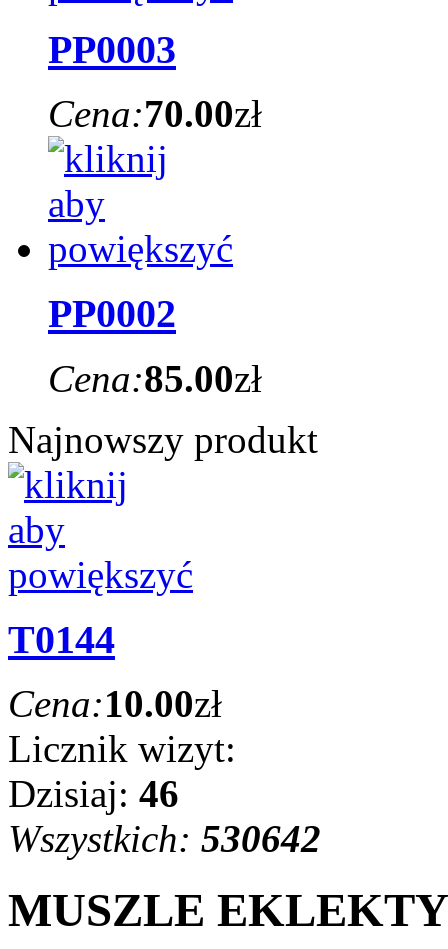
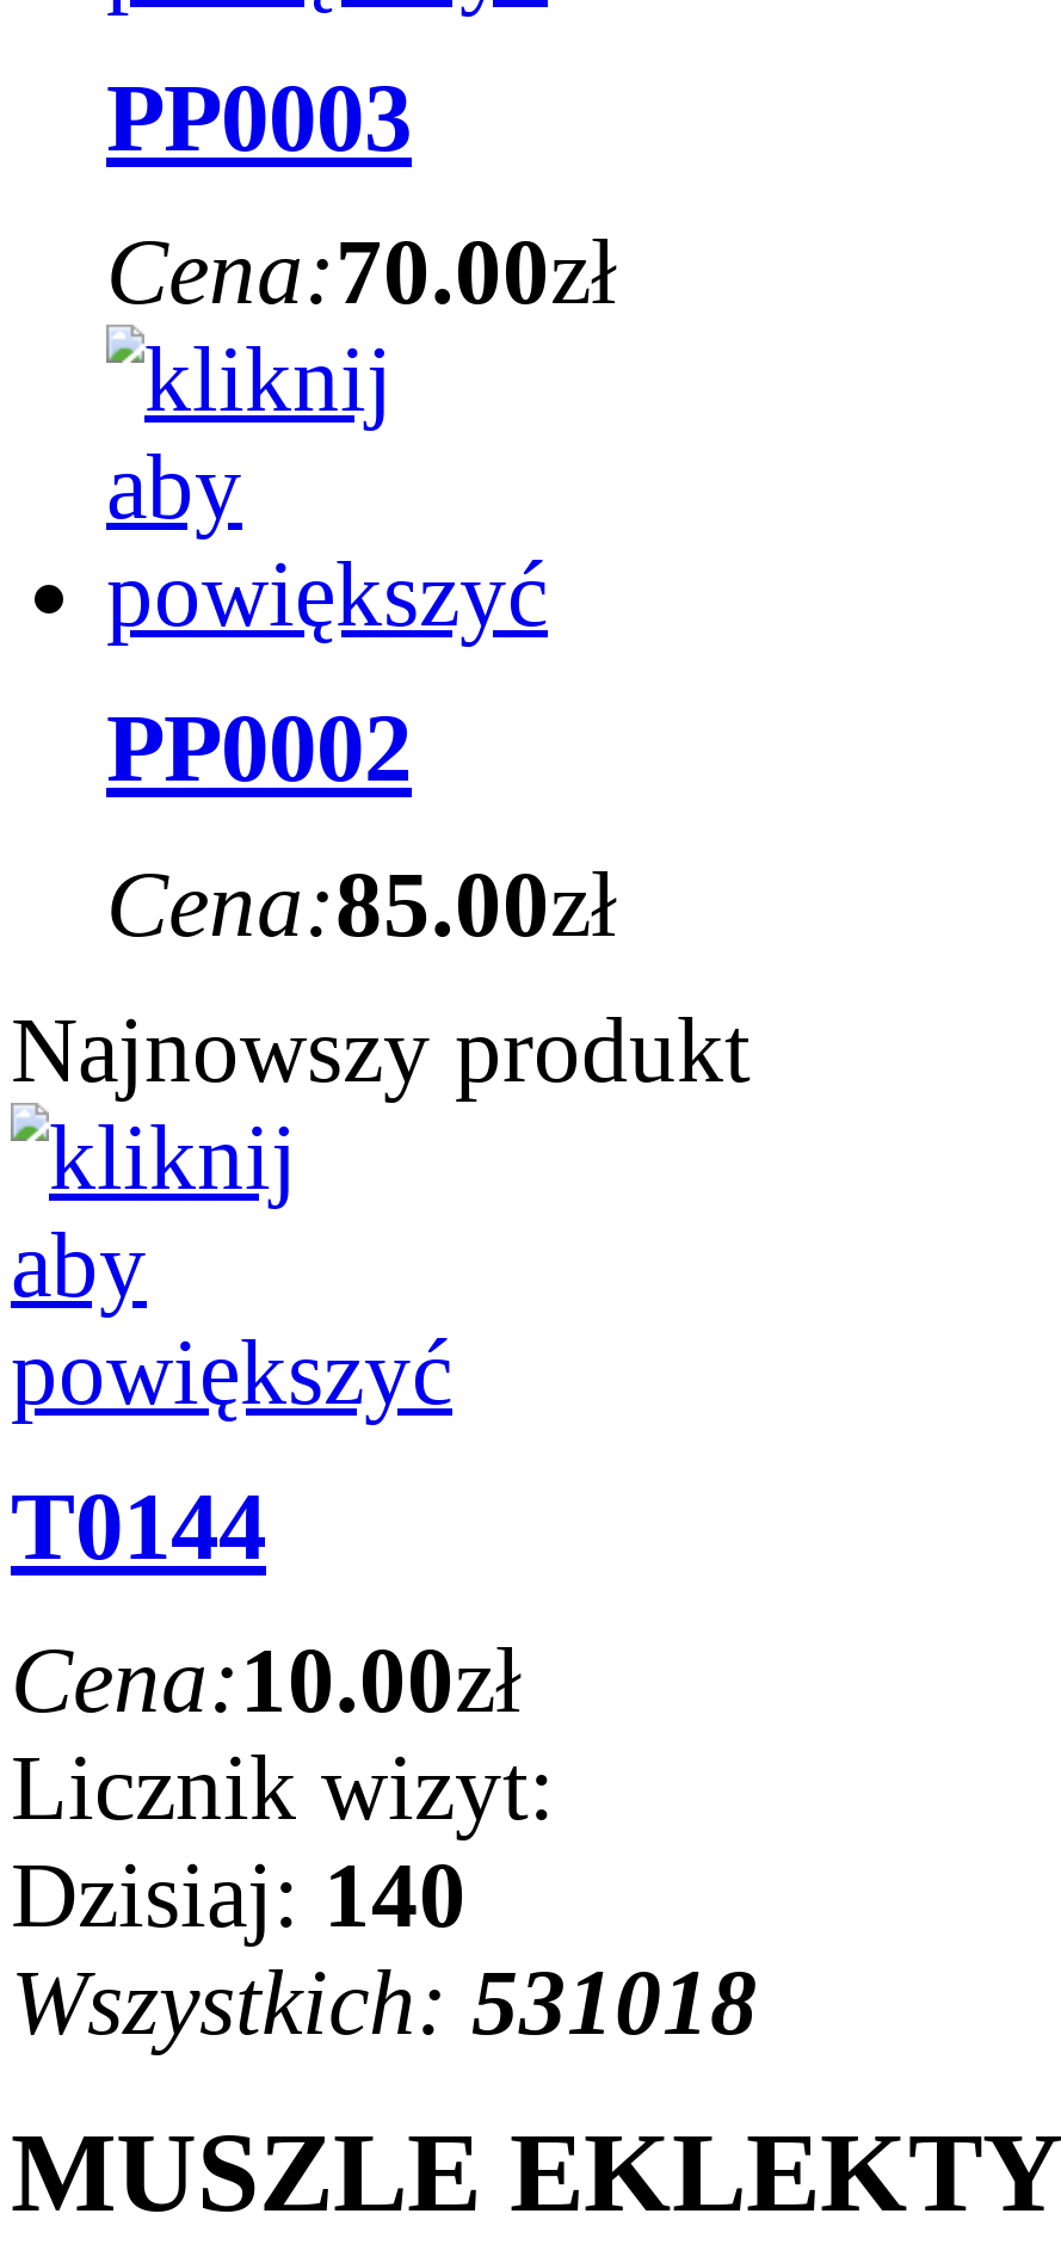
- Dzisiaj: 46
+ Dzisiaj: 140

- Wszystkich: 530642
+ Wszystkich: 531018
